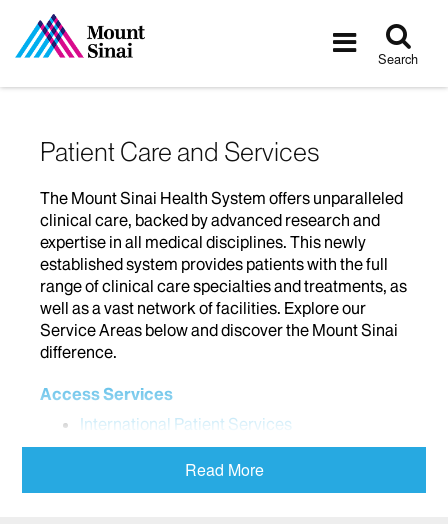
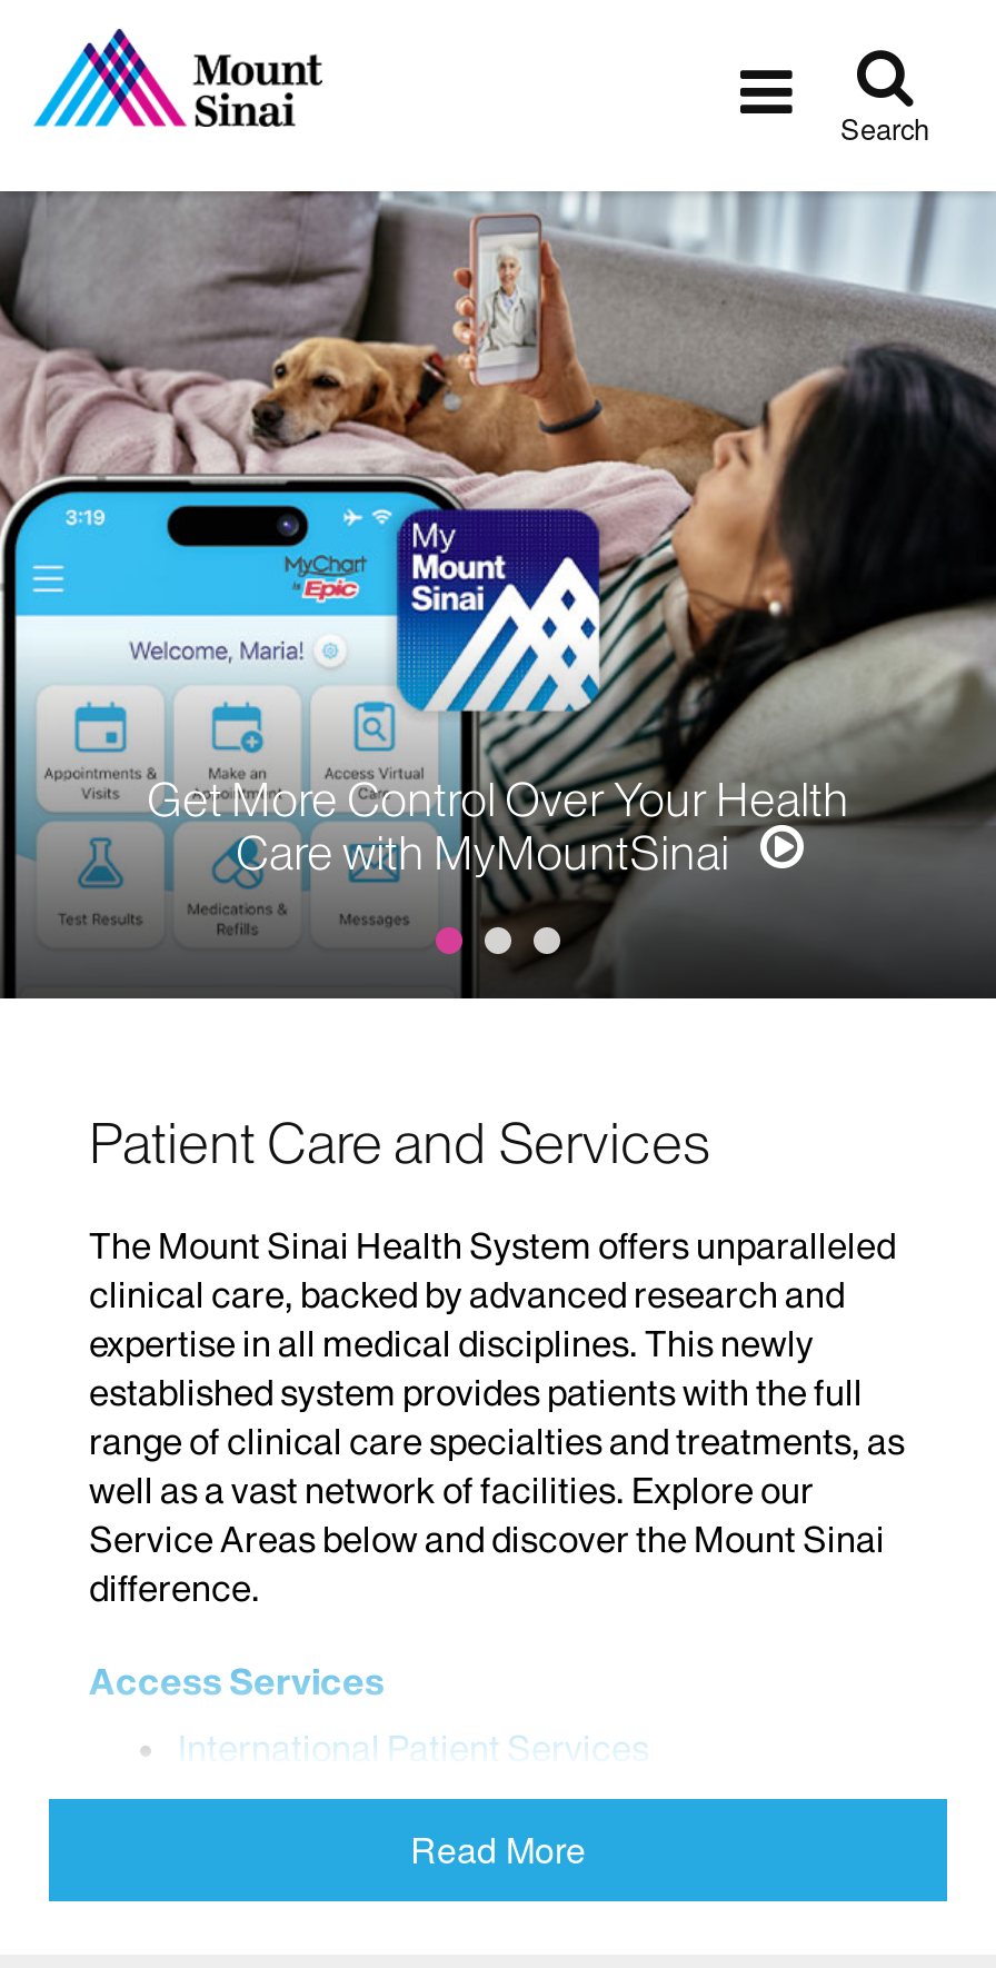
+ [image]
+ Get More Control Over Your Health
+ Care with MyMountSinai
